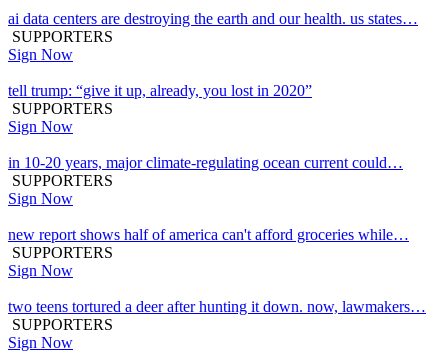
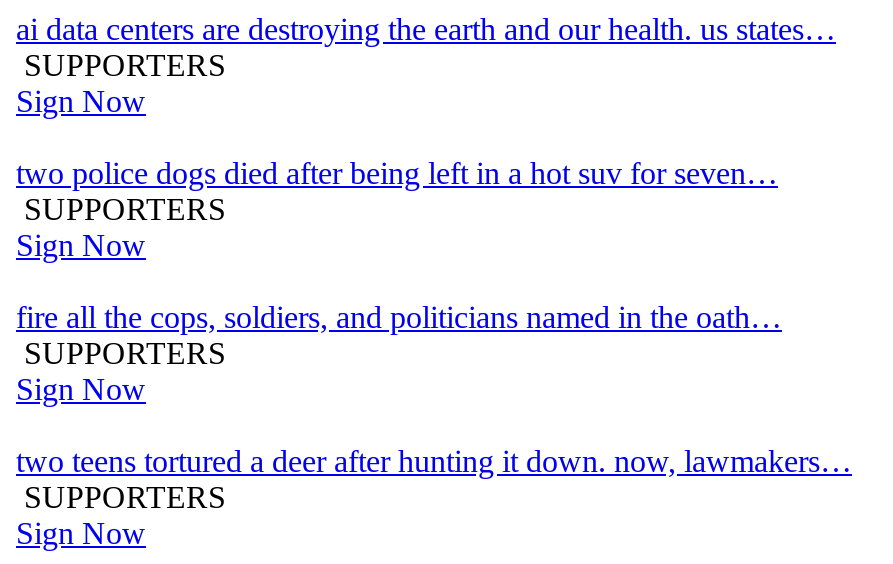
- tell trump: “give it up, already, you lost in 2020”
+ two police dogs died after being left in a hot suv for seven…

- in 10-20 years, major climate-regulating ocean current could…
- SUPPORTERS
- Sign Now
- new report shows half of america can't afford groceries while…
+ fire all the cops, soldiers, and politicians named in the oath…
